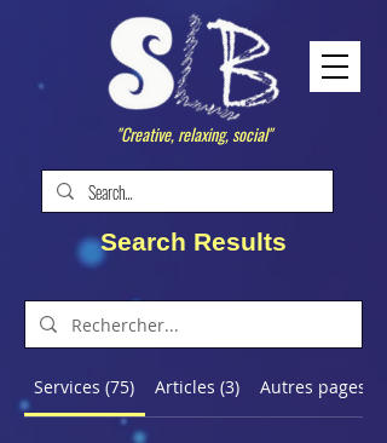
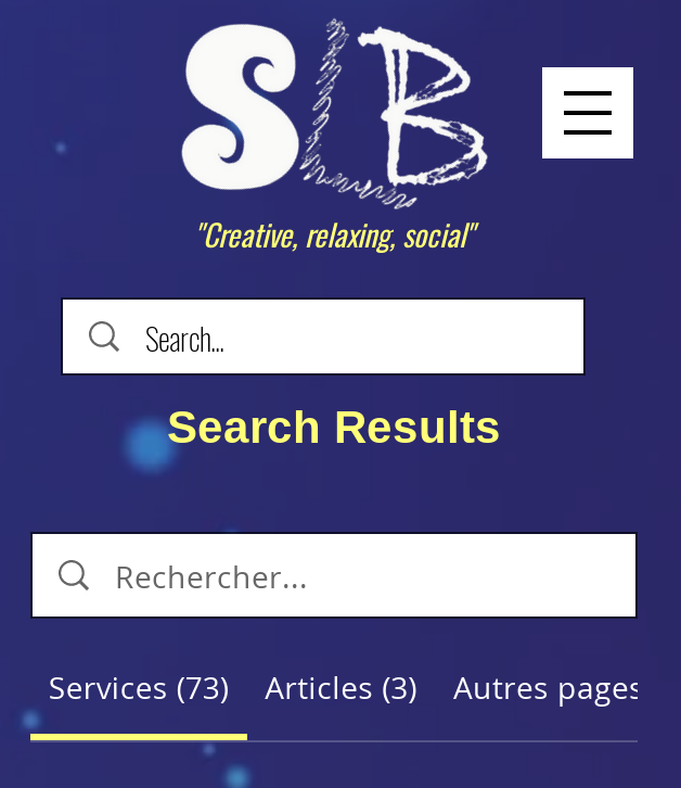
- Services (75)
+ Services (73)
